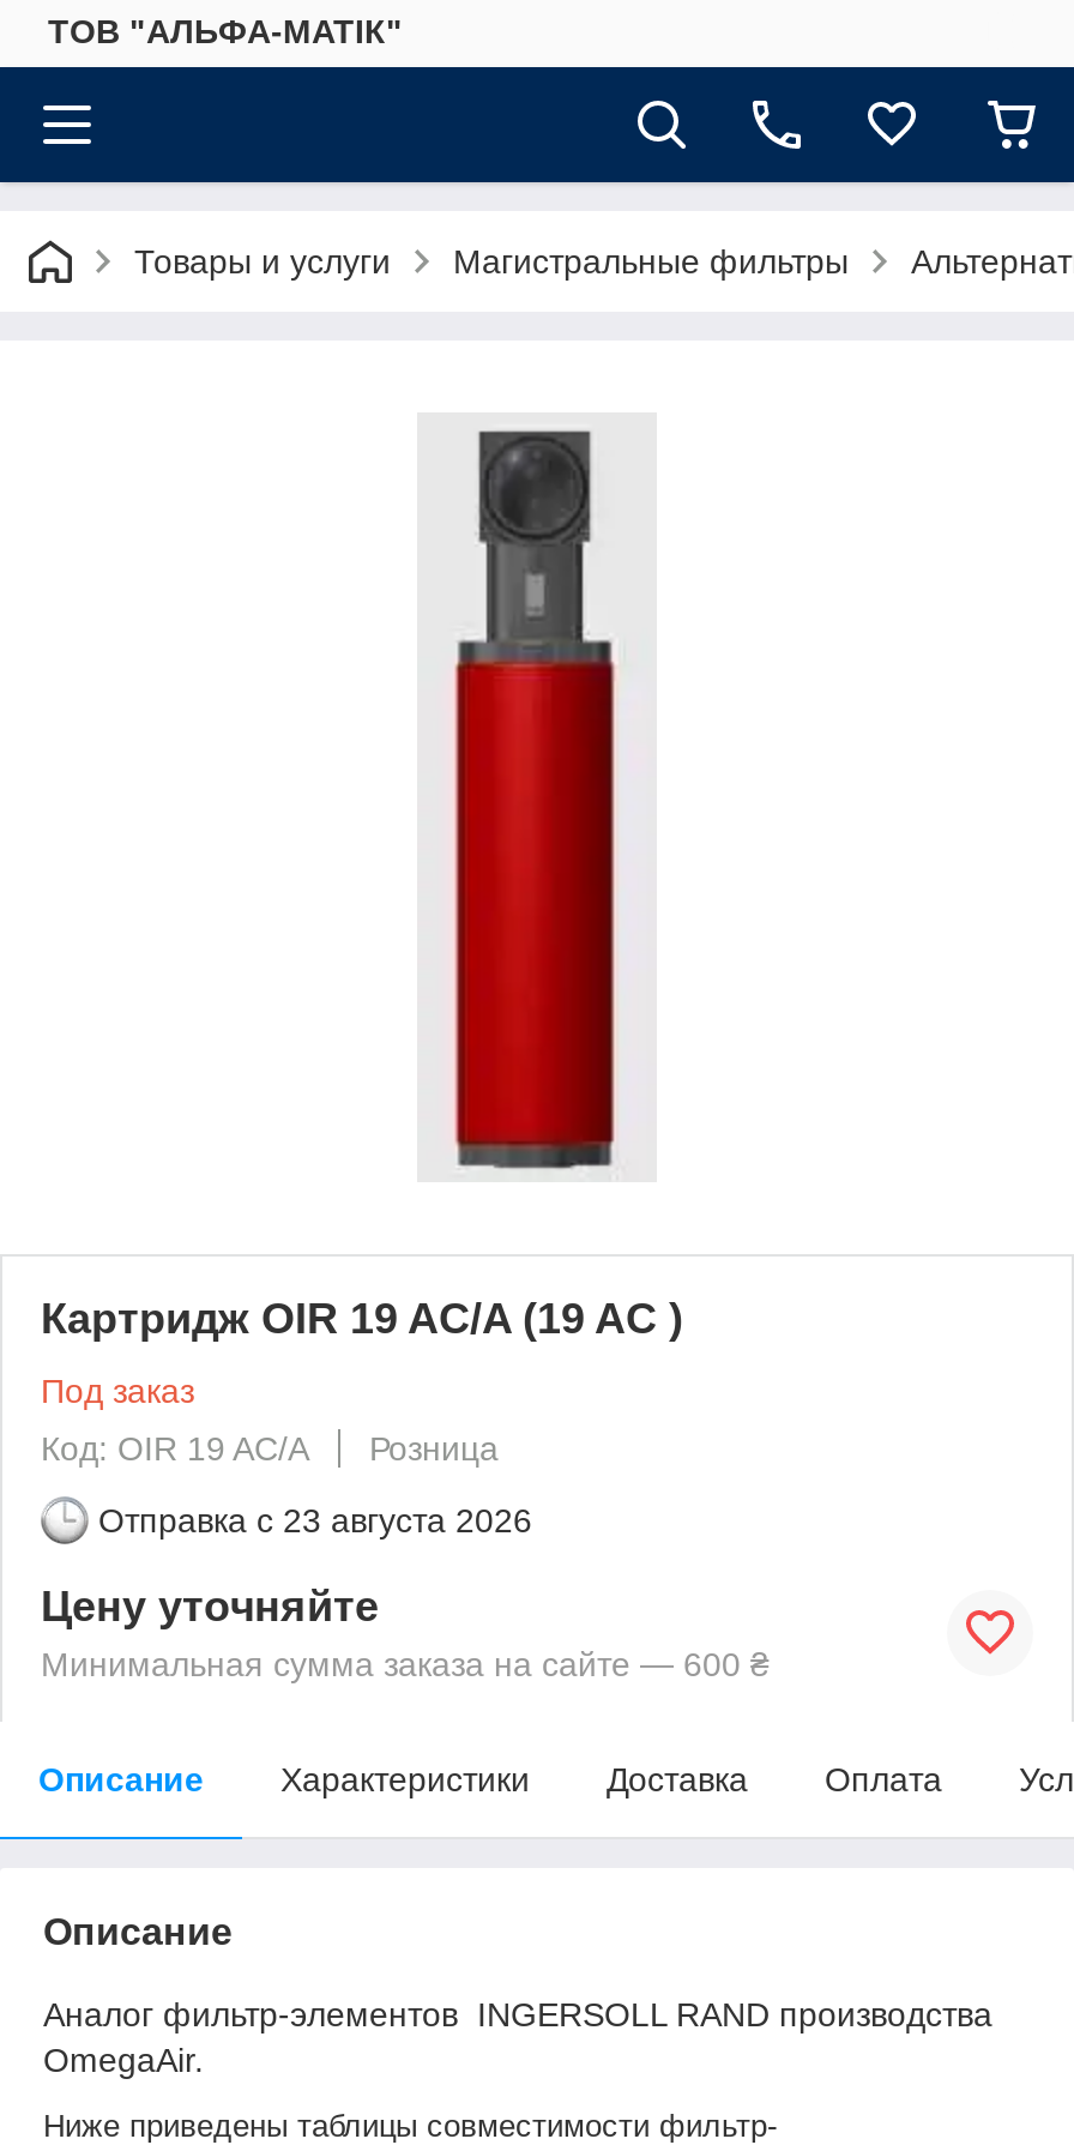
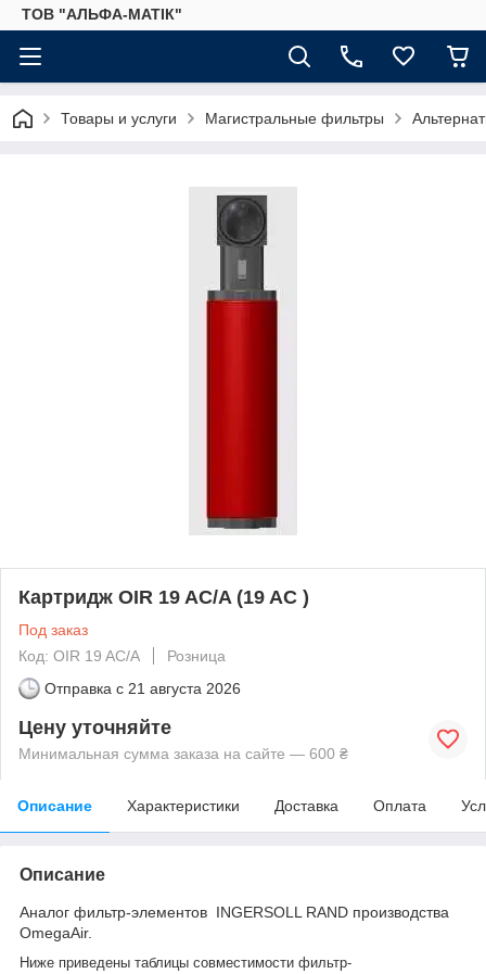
- Отправка с 23 августа 2026
+ Отправка с 21 августа 2026
